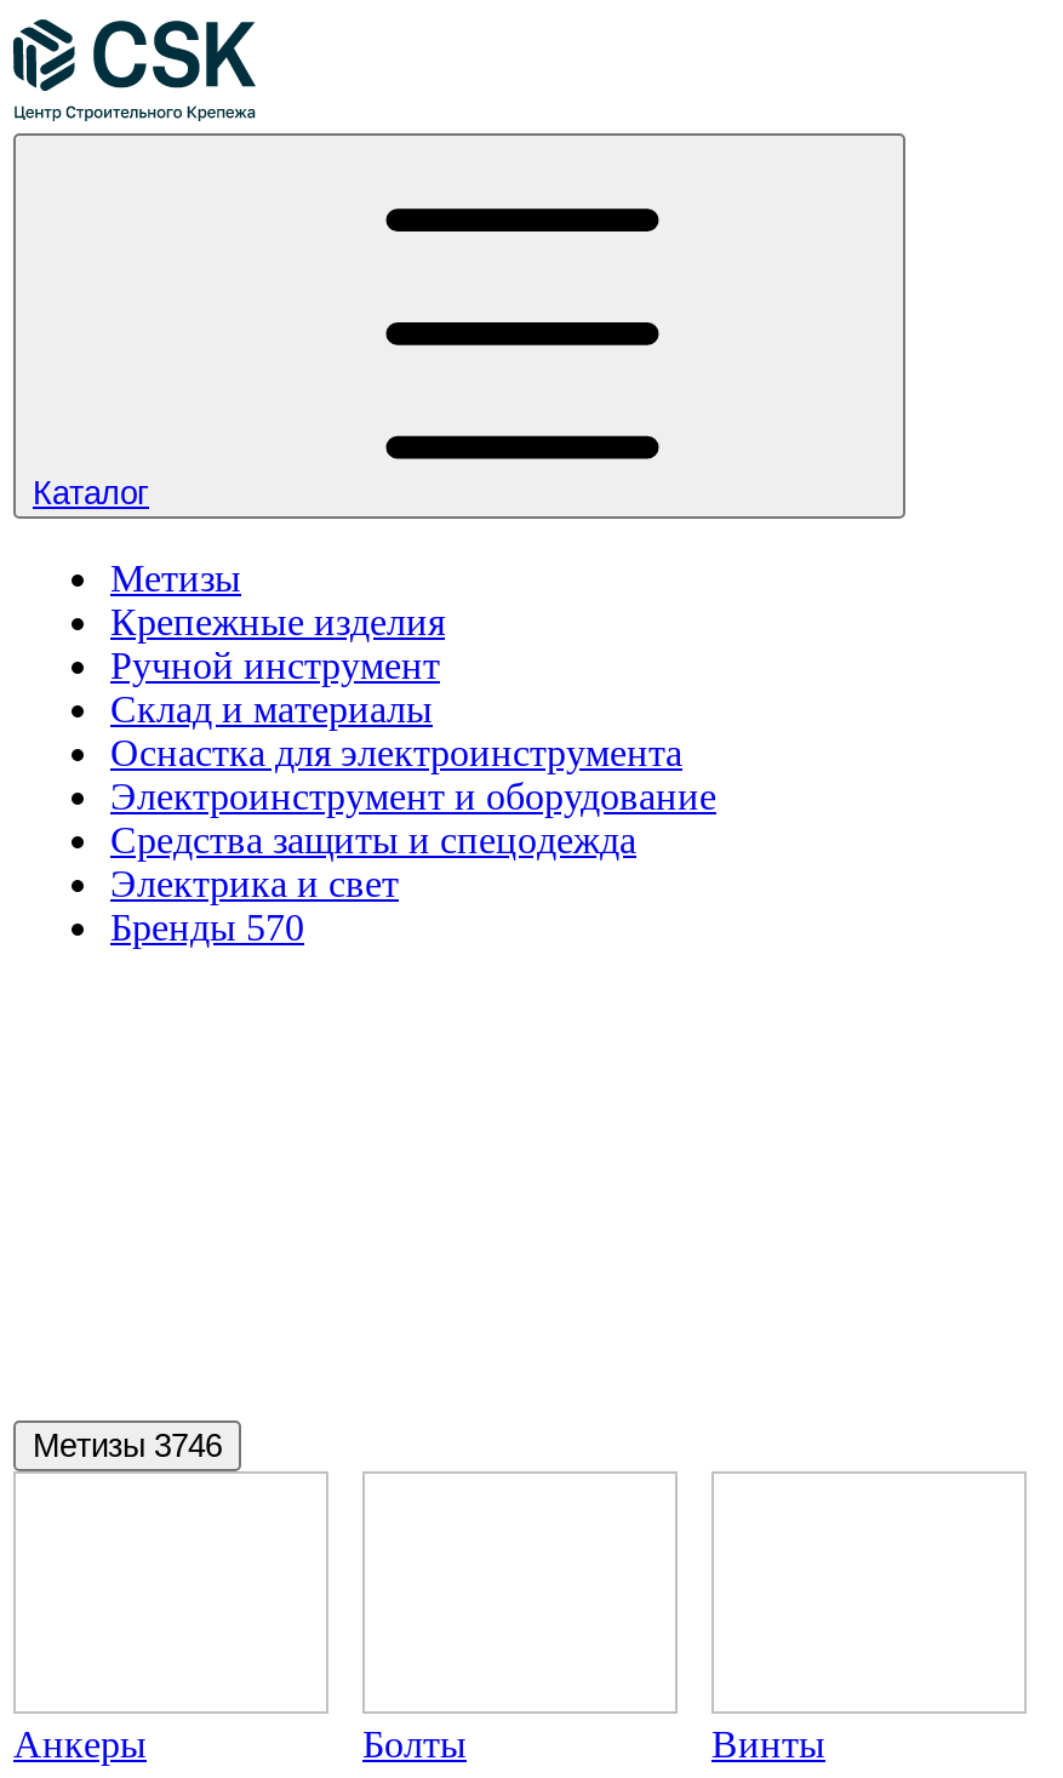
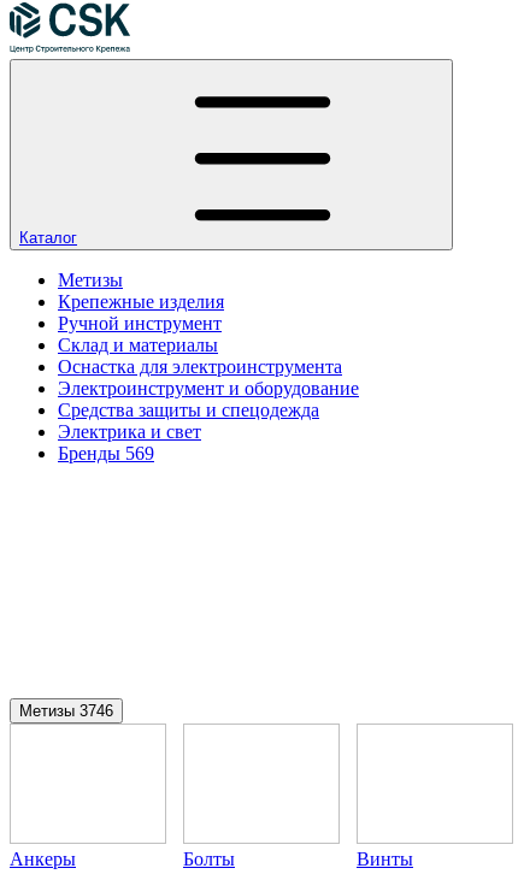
- Бренды 570
+ Бренды 569
